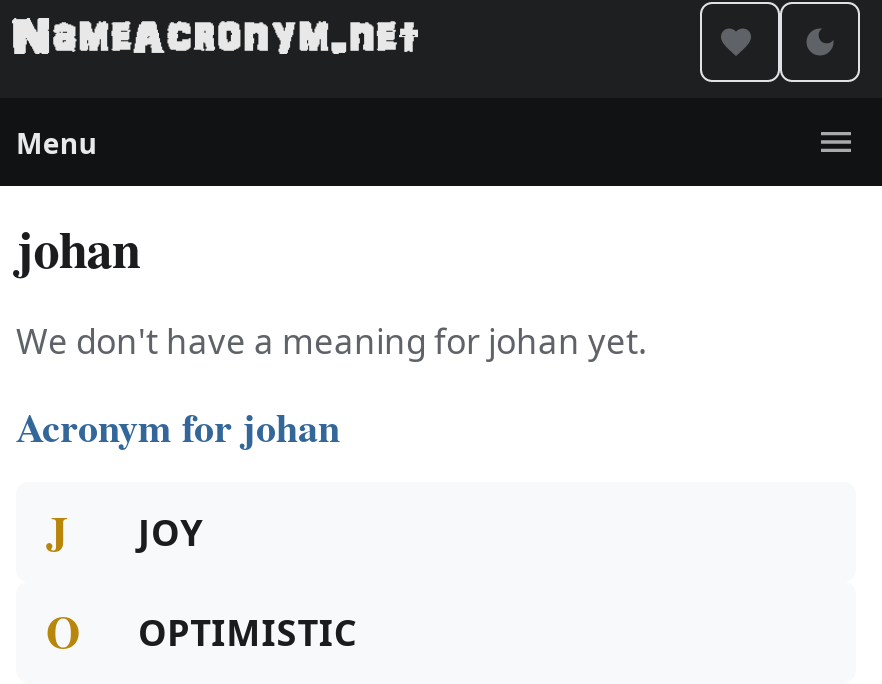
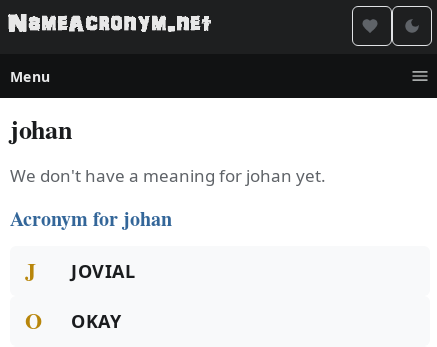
- JOY
+ JOVIAL

- OPTIMISTIC
+ OKAY
